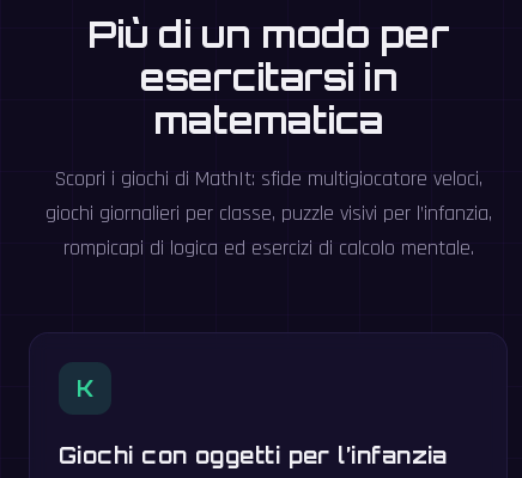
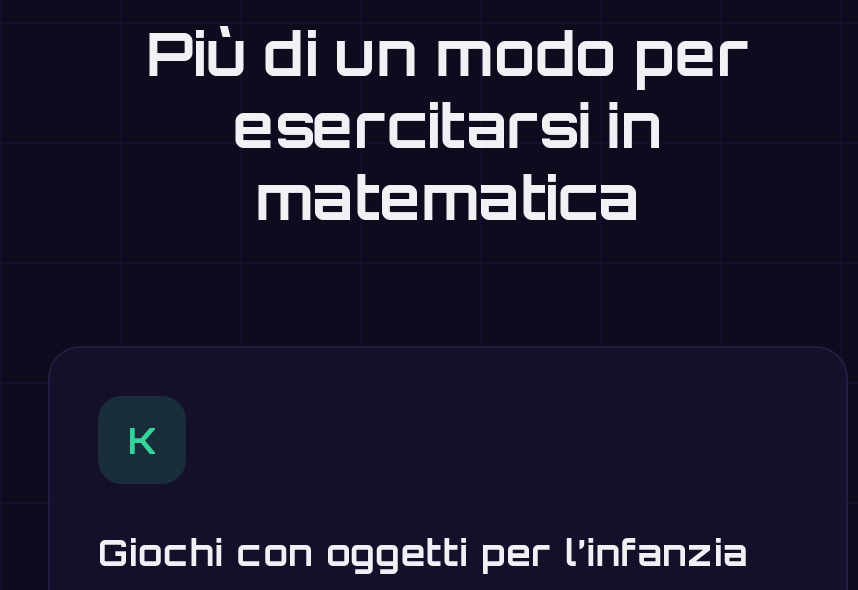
- Scopri i giochi di MathIt: sfide multigiocatore veloci,
- giochi giornalieri per classe, puzzle visivi per l’infanzia,
- rompicapi di logica ed esercizi di calcolo mentale.
